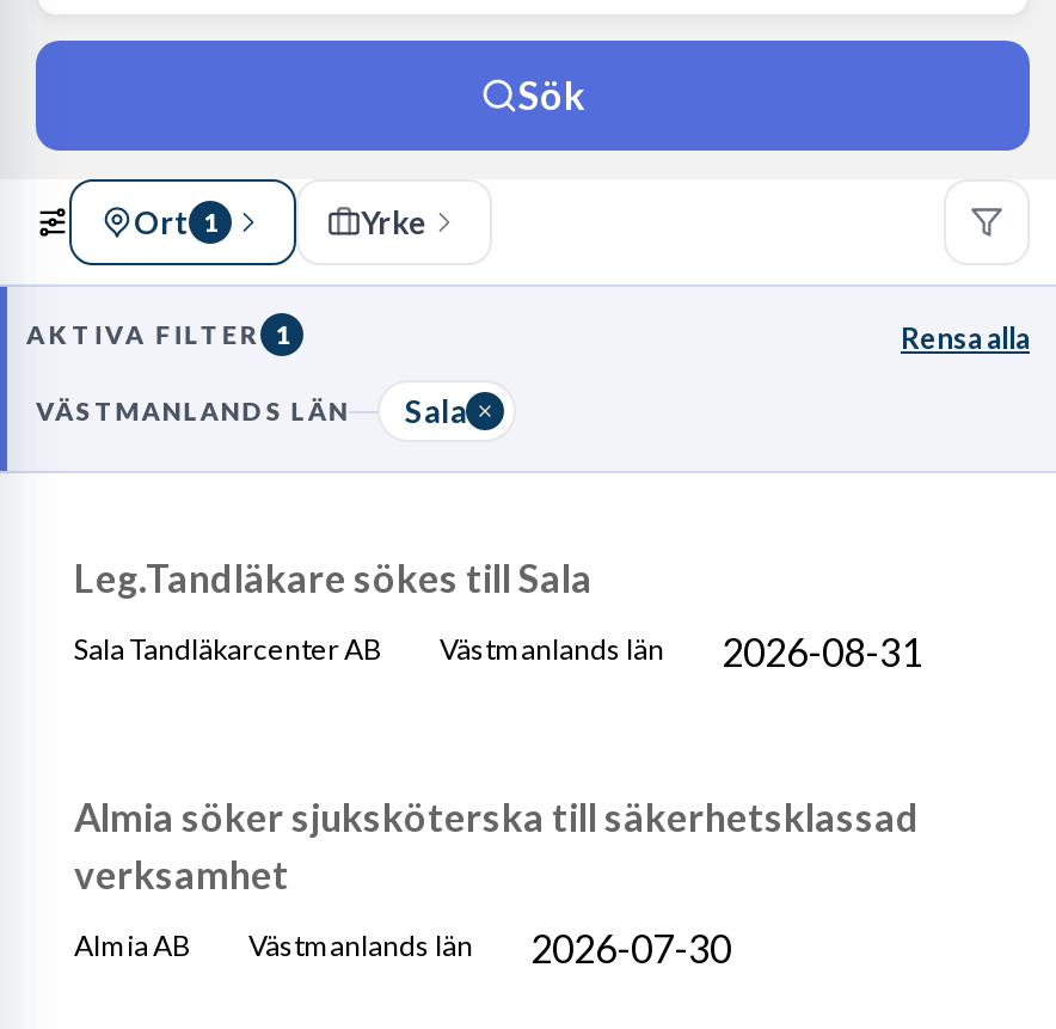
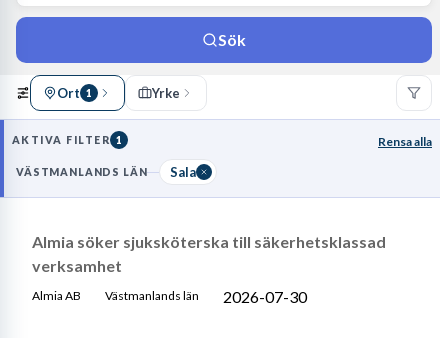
- Leg.Tandläkare sökes till Sala
- Sala Tandläkarcenter AB
- Västmanlands län
- 2026-08-31
